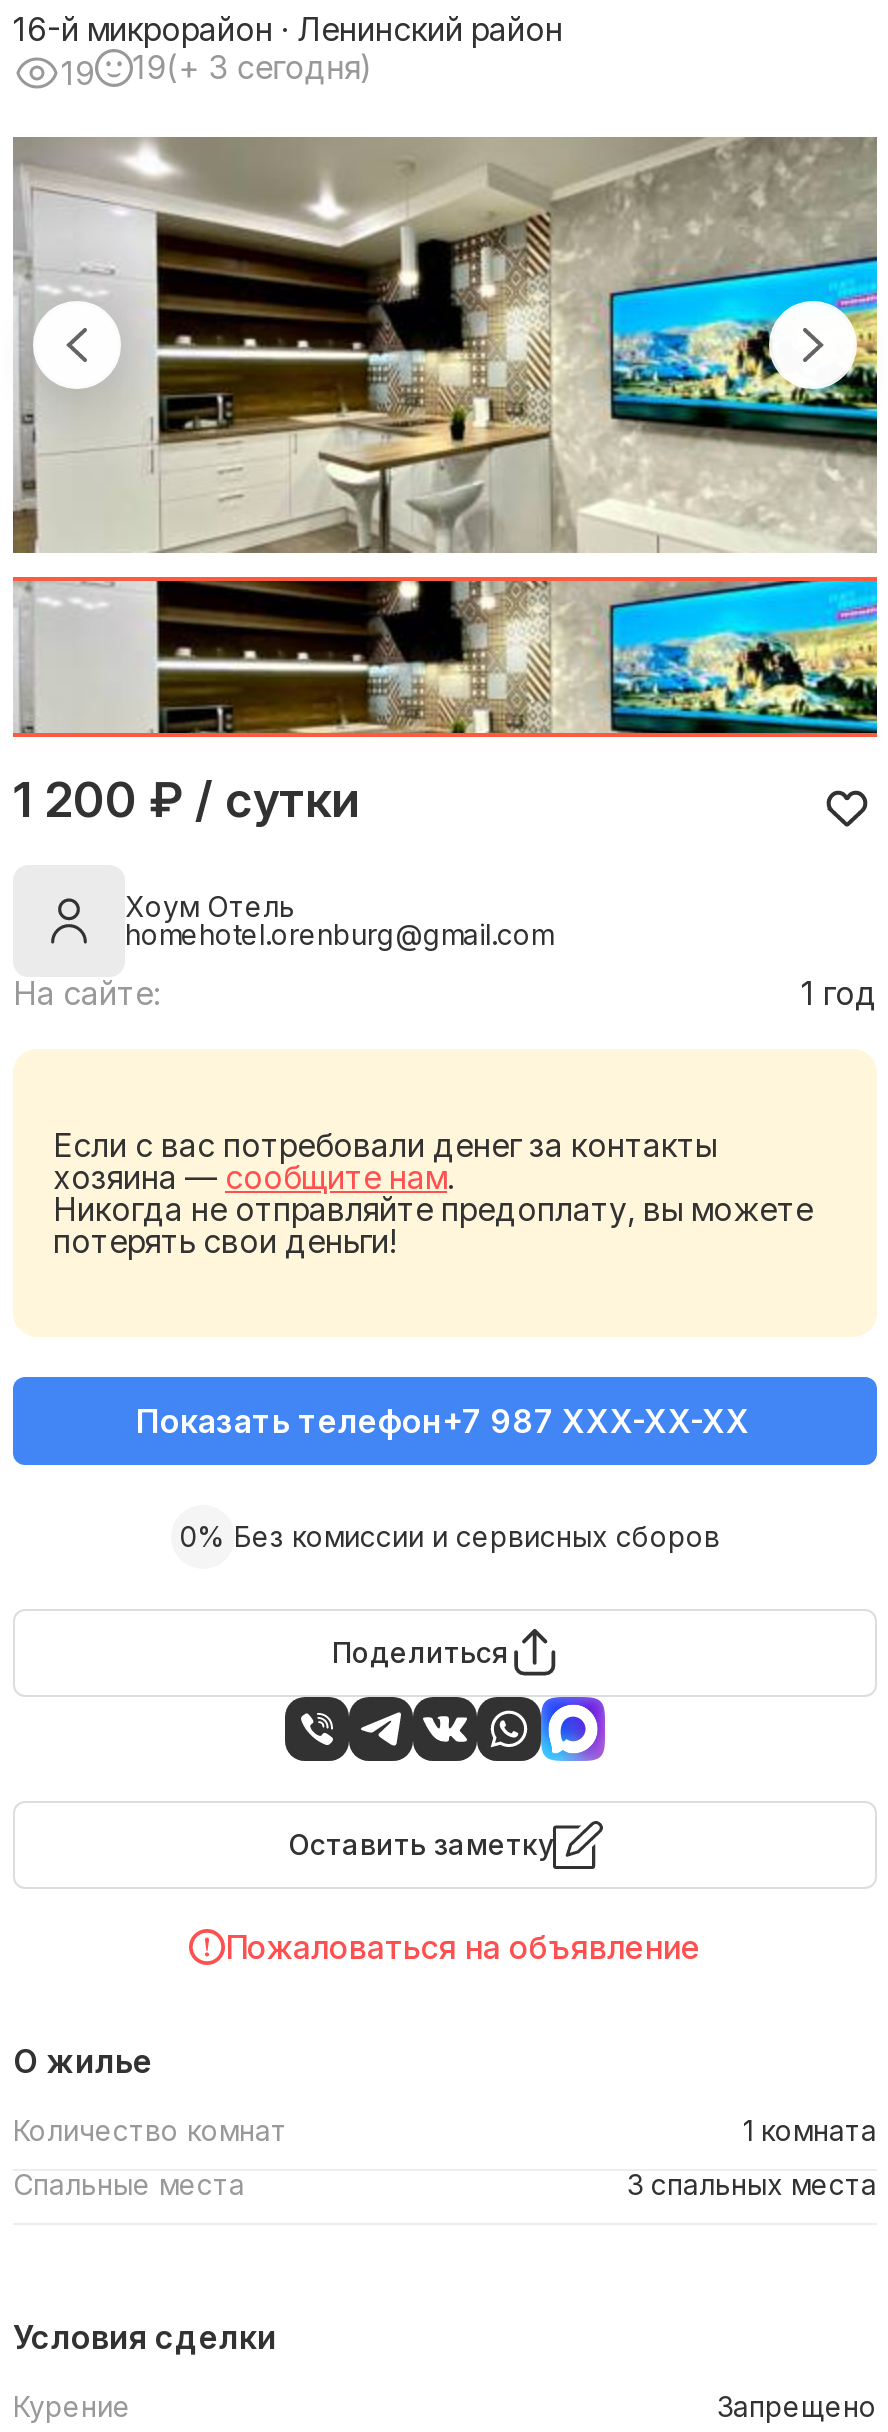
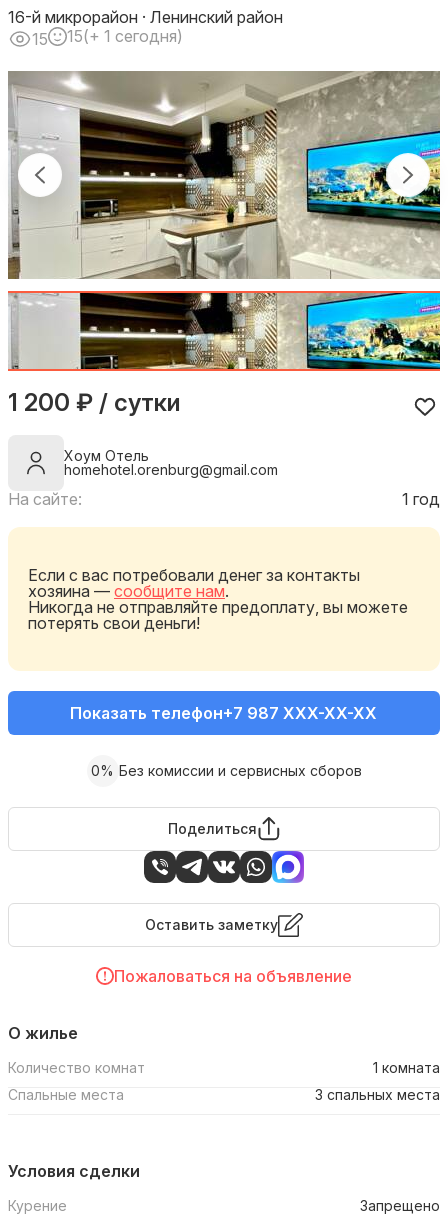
- 19
+ 15

- 19(+ 3 сегодня)
+ 15(+ 1 сегодня)
